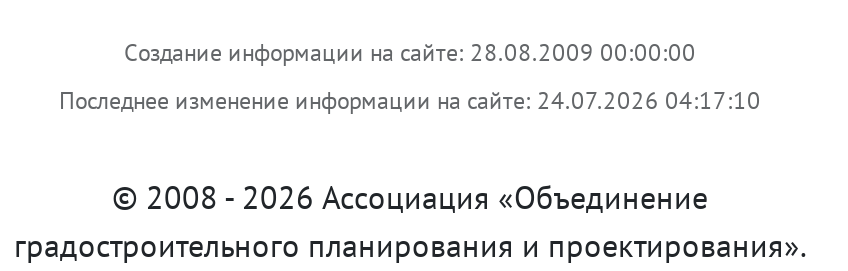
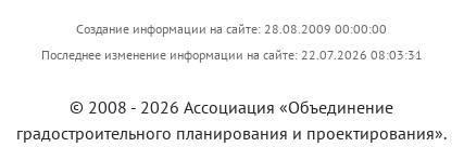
- Последнее изменение информации на сайте: 24.07.2026 04:17:10
+ Последнее изменение информации на сайте: 22.07.2026 08:03:31
